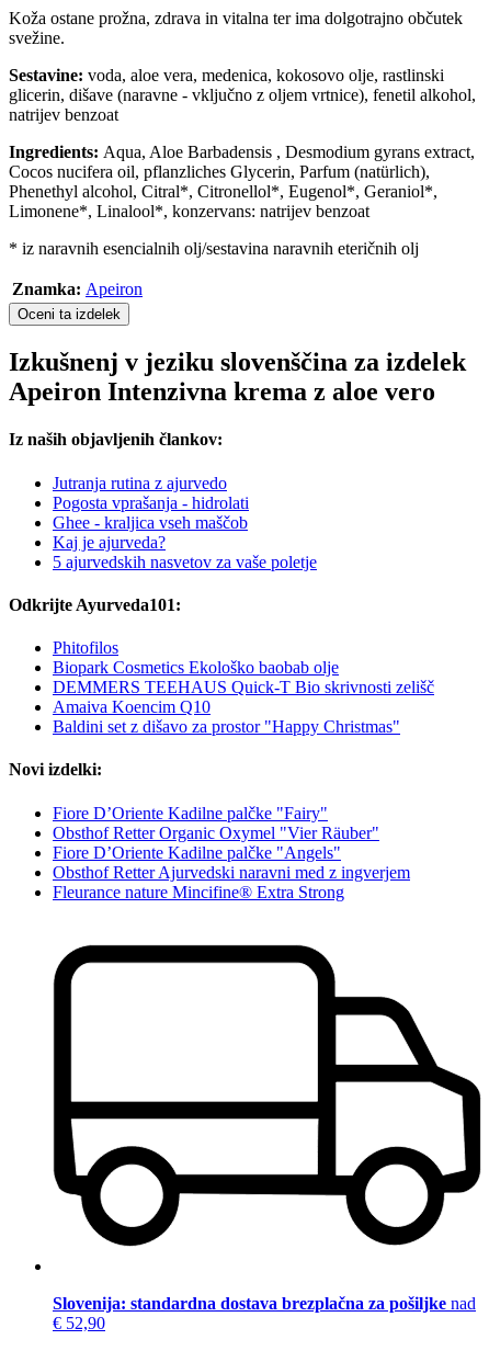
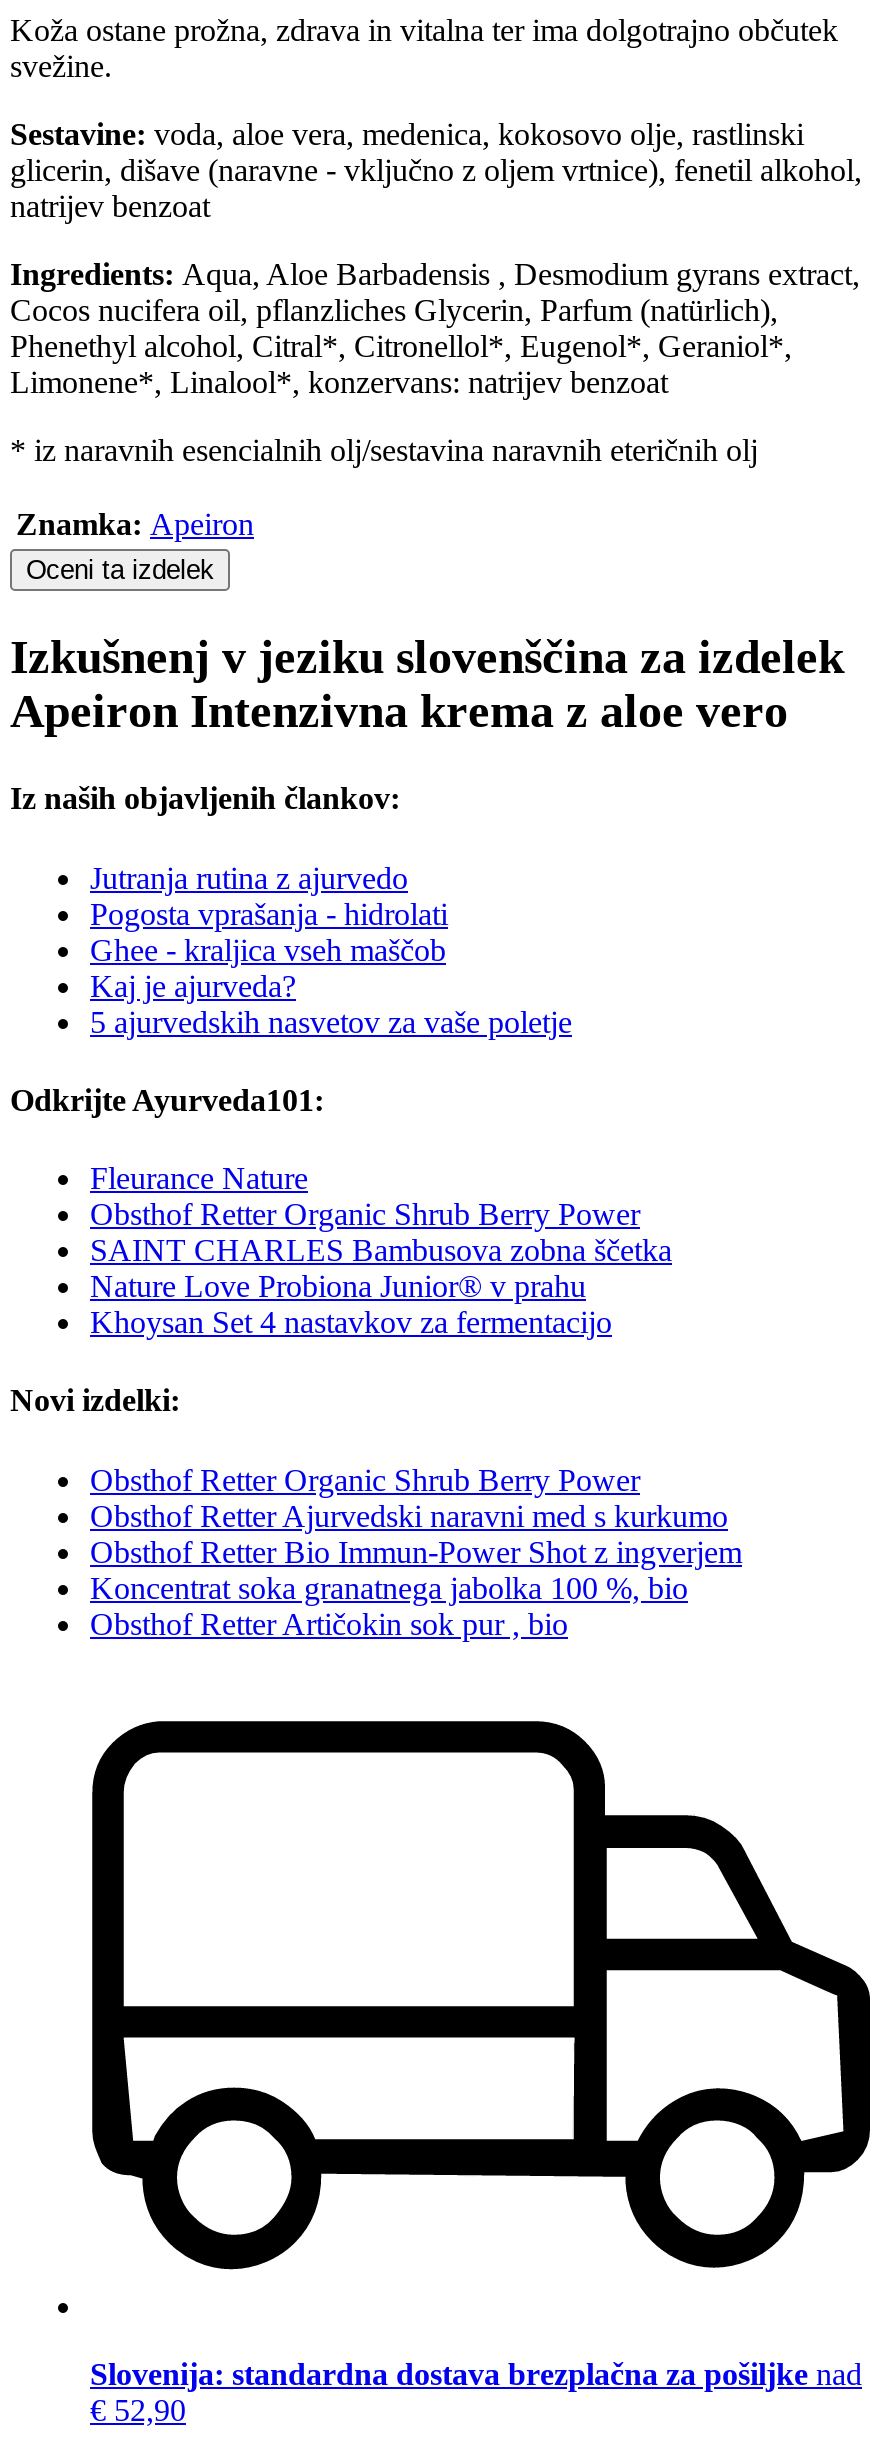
- Phitofilos
- Biopark Cosmetics Ekološko baobab olje
- DEMMERS TEEHAUS Quick-T Bio skrivnosti zelišč
- Amaiva Koencim Q10
- Baldini set z dišavo za prostor "Happy Christmas"
+ Fleurance Nature
+ Obsthof Retter Organic Shrub Berry Power
+ SAINT CHARLES Bambusova zobna ščetka
+ Nature Love Probiona Junior® v prahu
+ Khoysan Set 4 nastavkov za fermentacijo

- Fiore D’Oriente Kadilne palčke "Fairy"
- Obsthof Retter Organic Oxymel "Vier Räuber"
- Fiore D’Oriente Kadilne palčke "Angels"
- Obsthof Retter Ajurvedski naravni med z ingverjem
- Fleurance nature Mincifine® Extra Strong
+ Obsthof Retter Organic Shrub Berry Power
+ Obsthof Retter Ajurvedski naravni med s kurkumo
+ Obsthof Retter Bio Immun-Power Shot z ingverjem
+ Koncentrat soka granatnega jabolka 100 %, bio
+ Obsthof Retter Artičokin sok pur , bio
